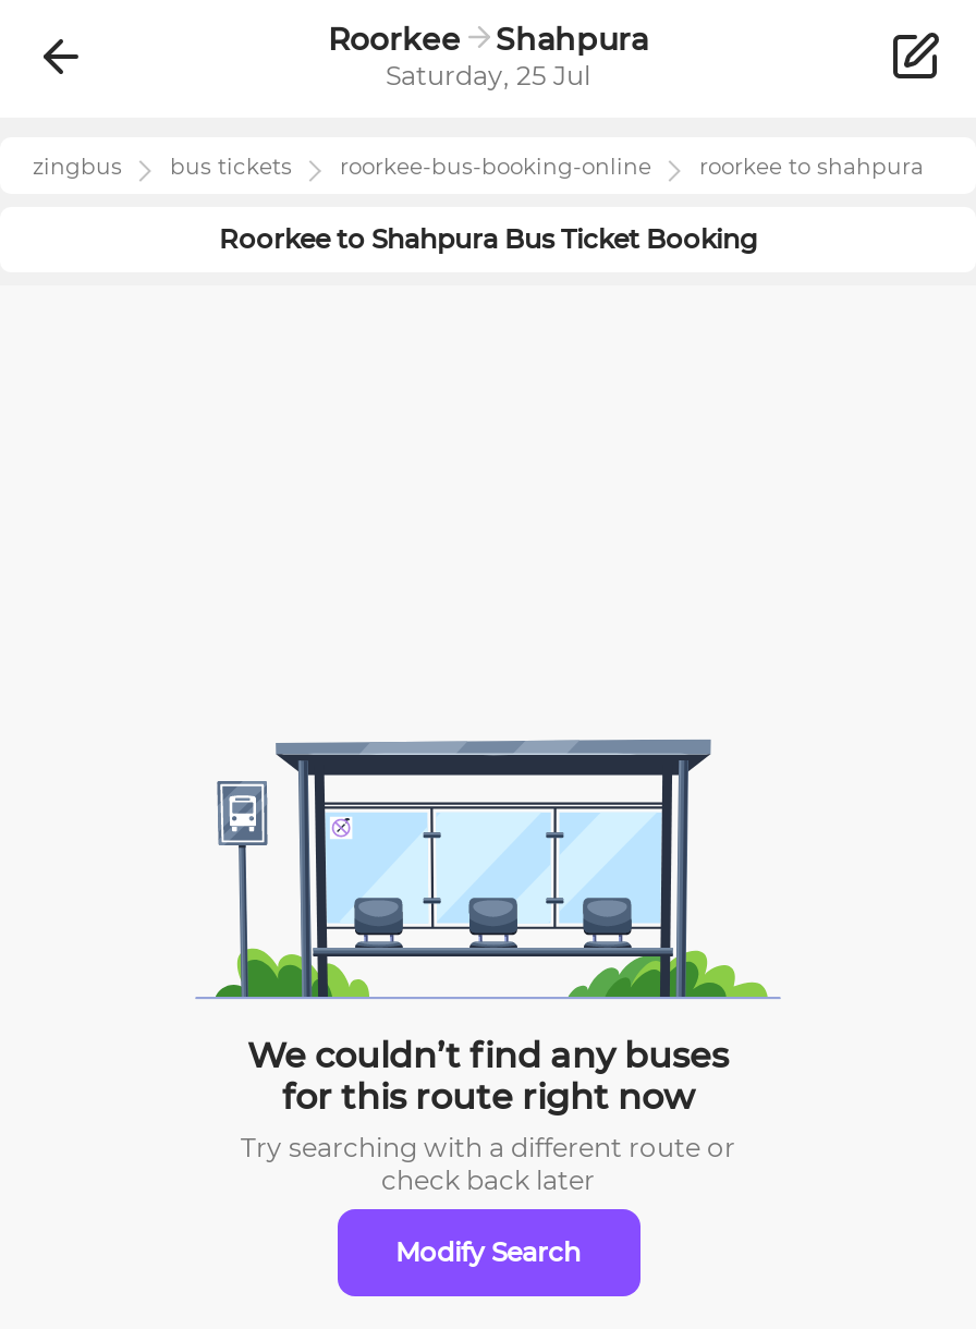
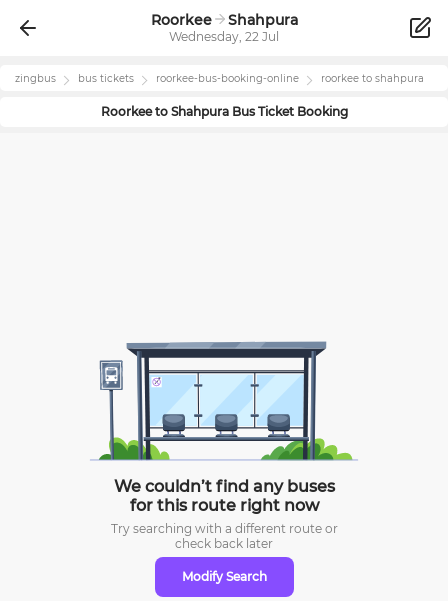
- Saturday, 25 Jul
+ Wednesday, 22 Jul
